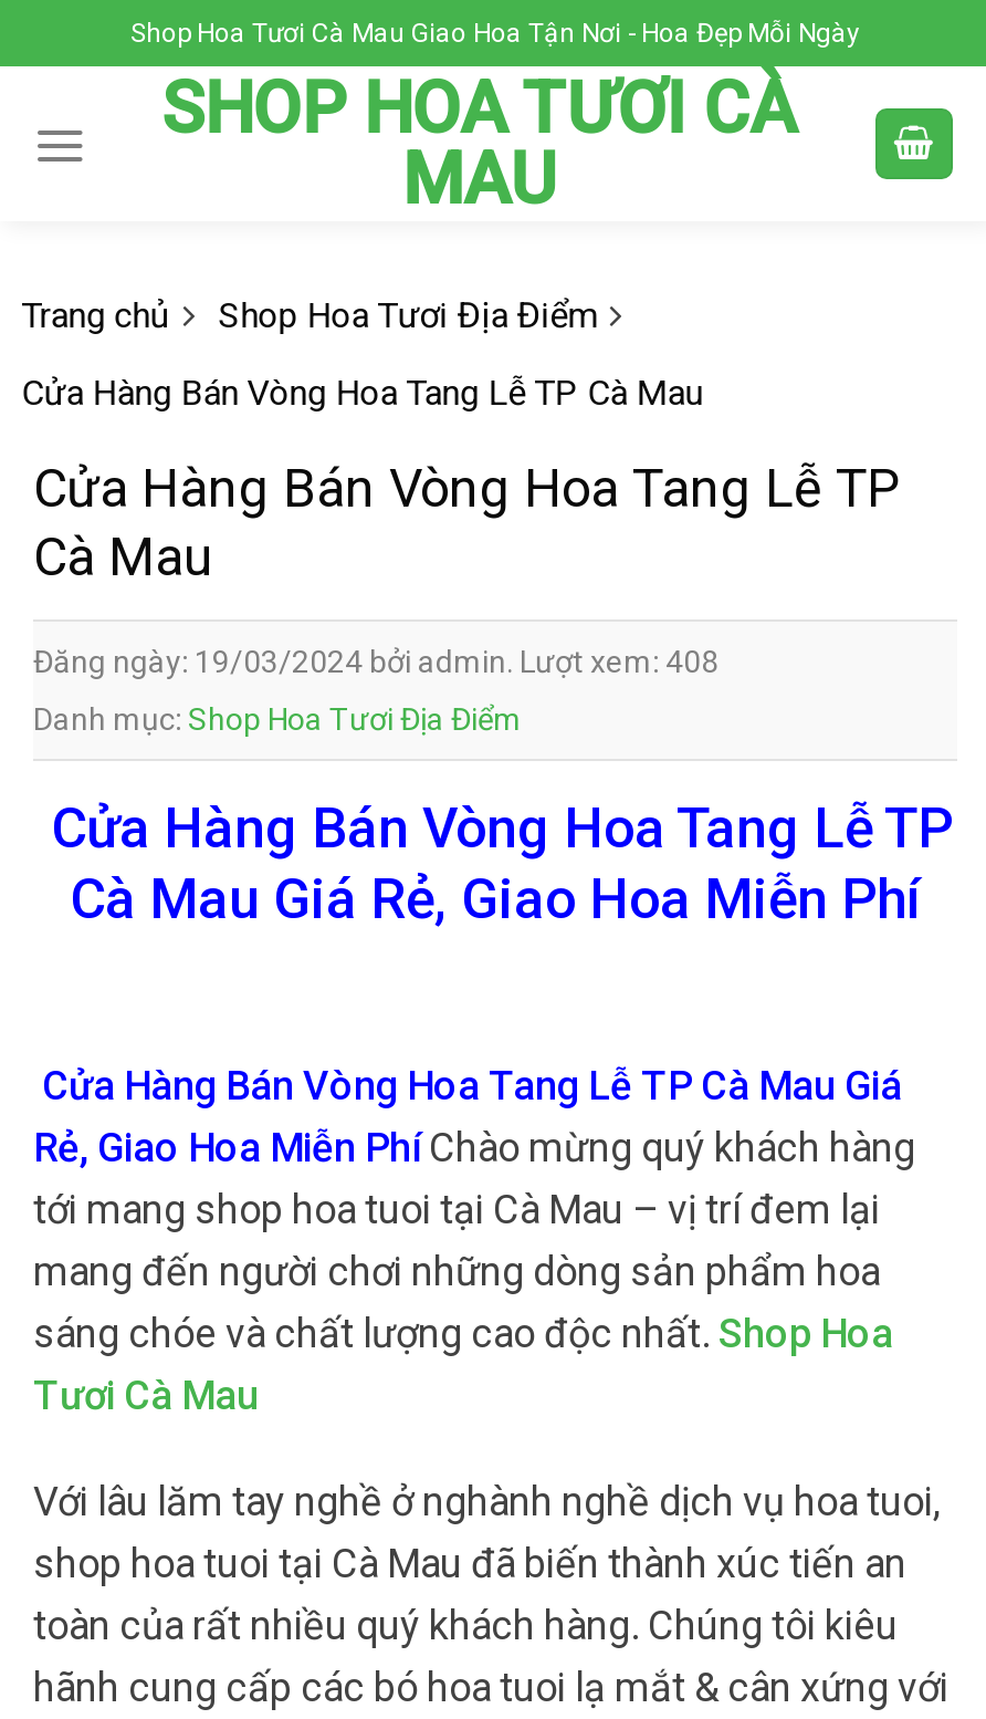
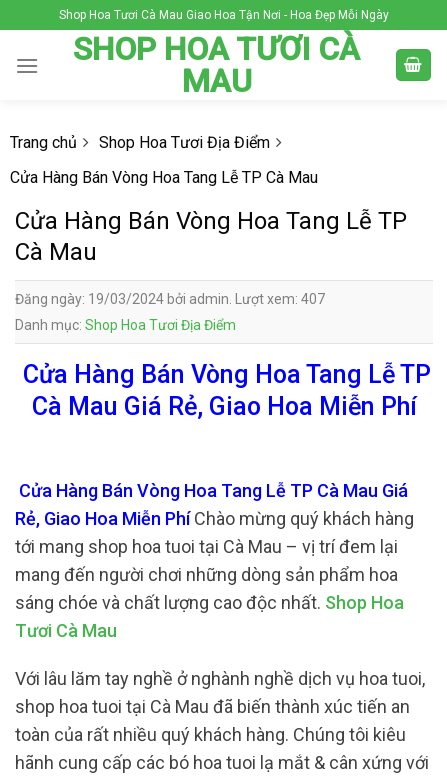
- Đăng ngày: 19/03/2024 bởi admin. Lượt xem: 408
+ Đăng ngày: 19/03/2024 bởi admin. Lượt xem: 407
